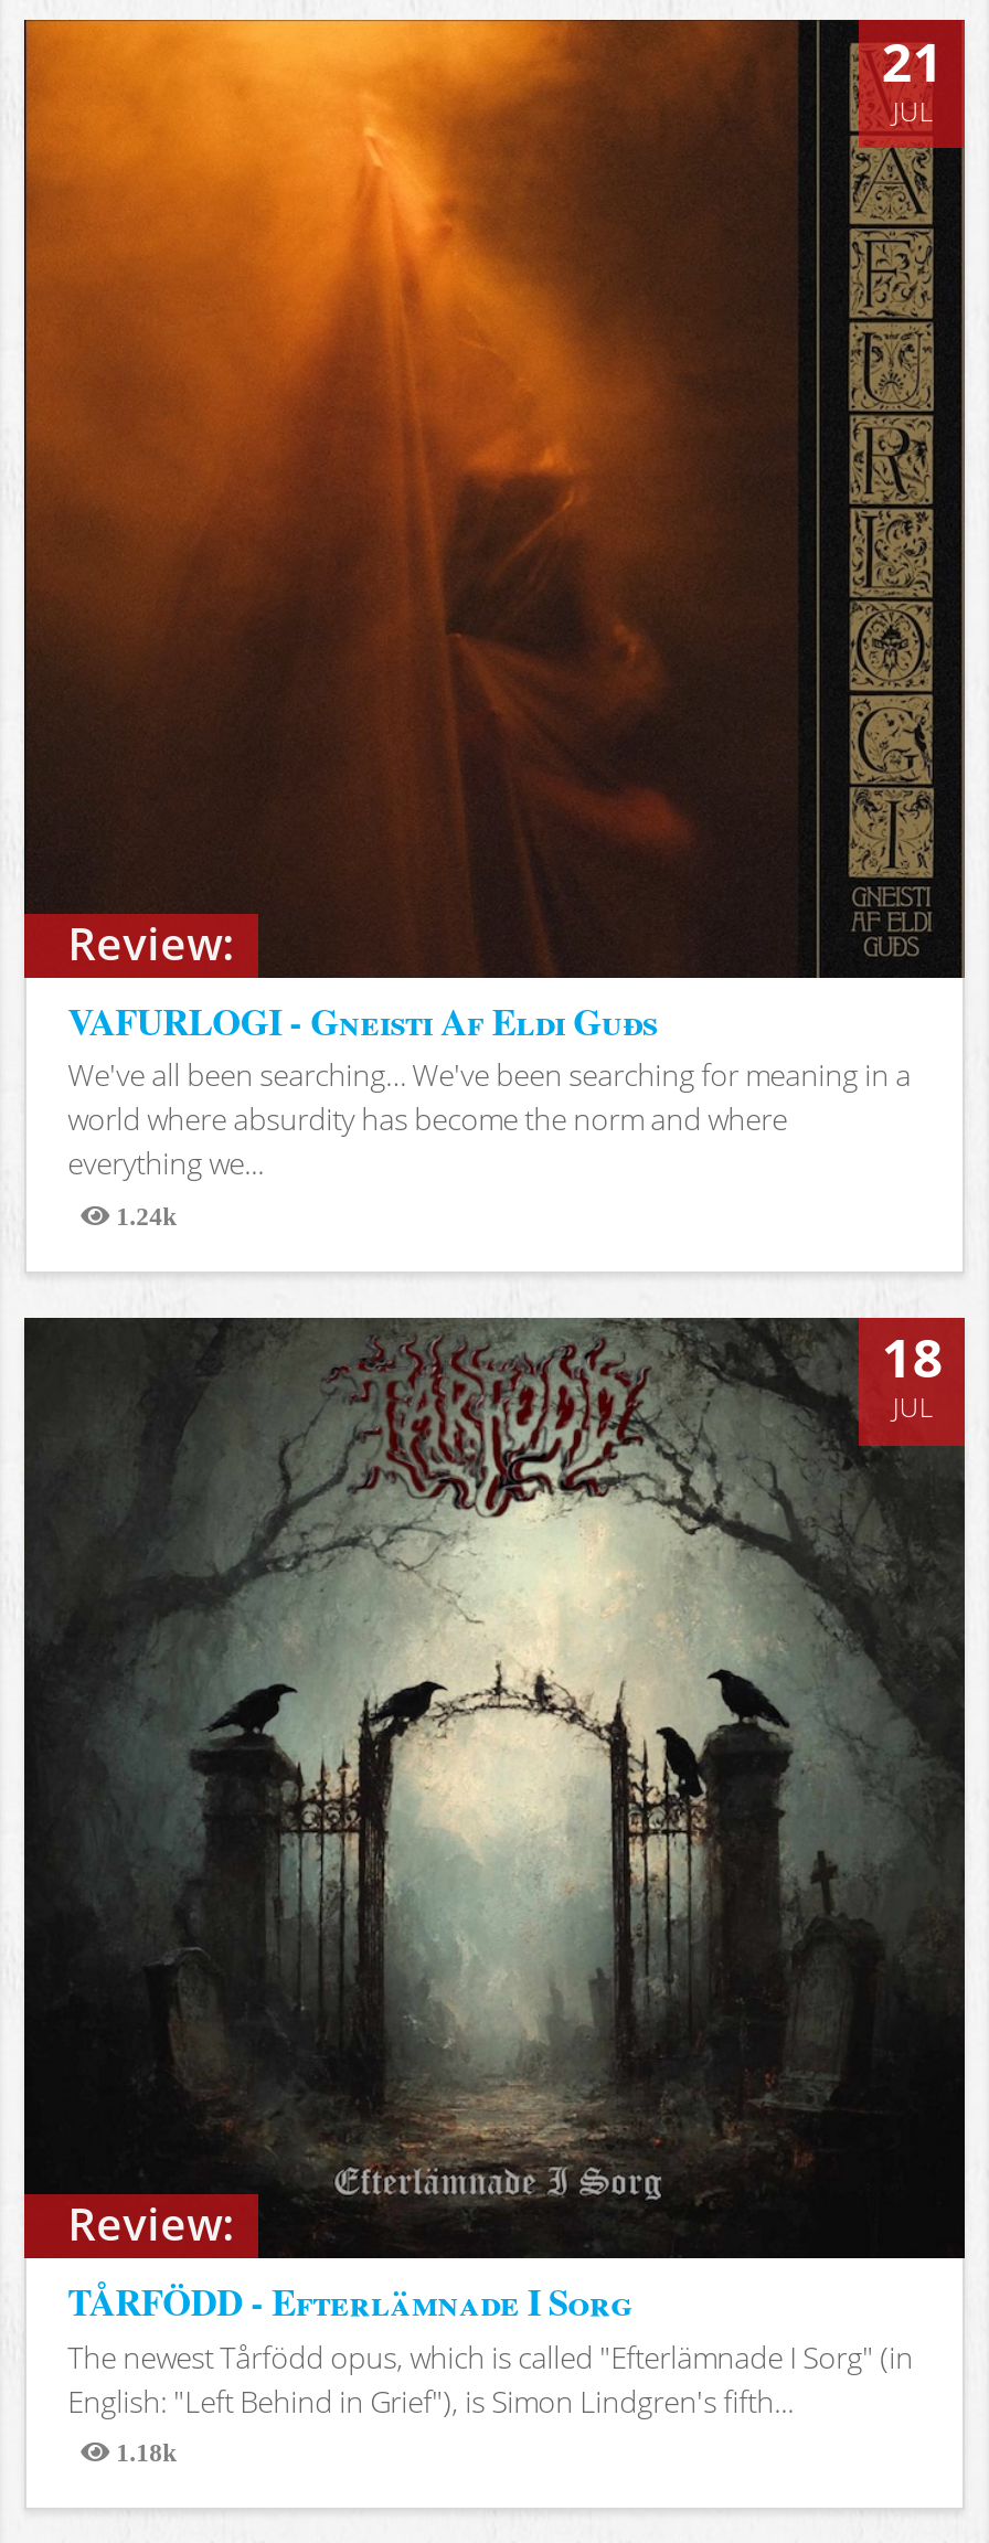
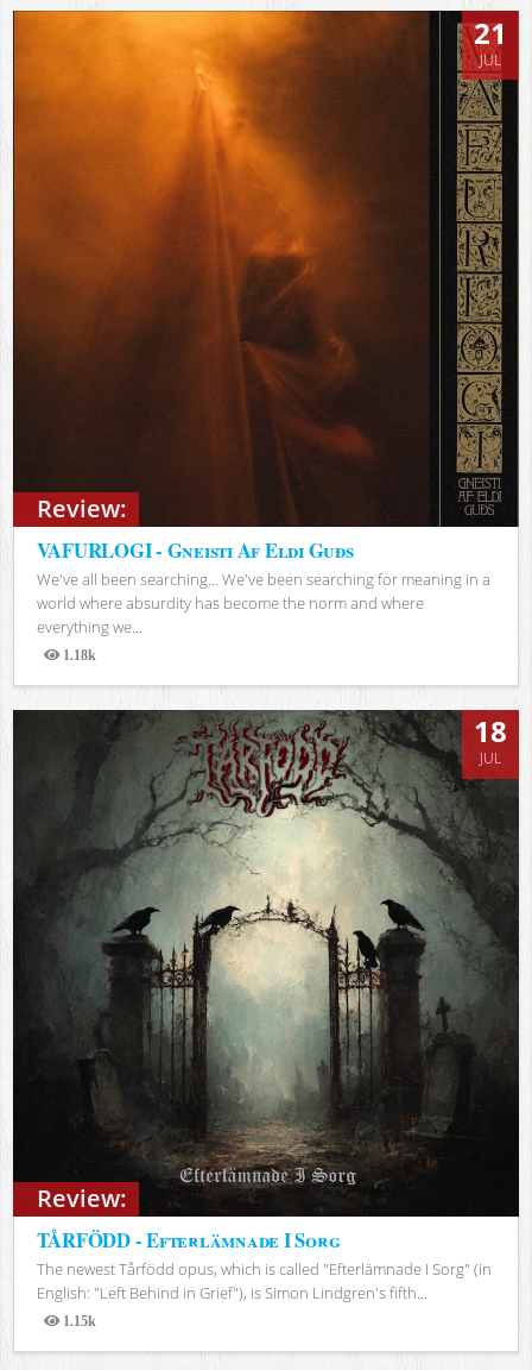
- 1.24k
+ 1.18k

- 1.18k
+ 1.15k
